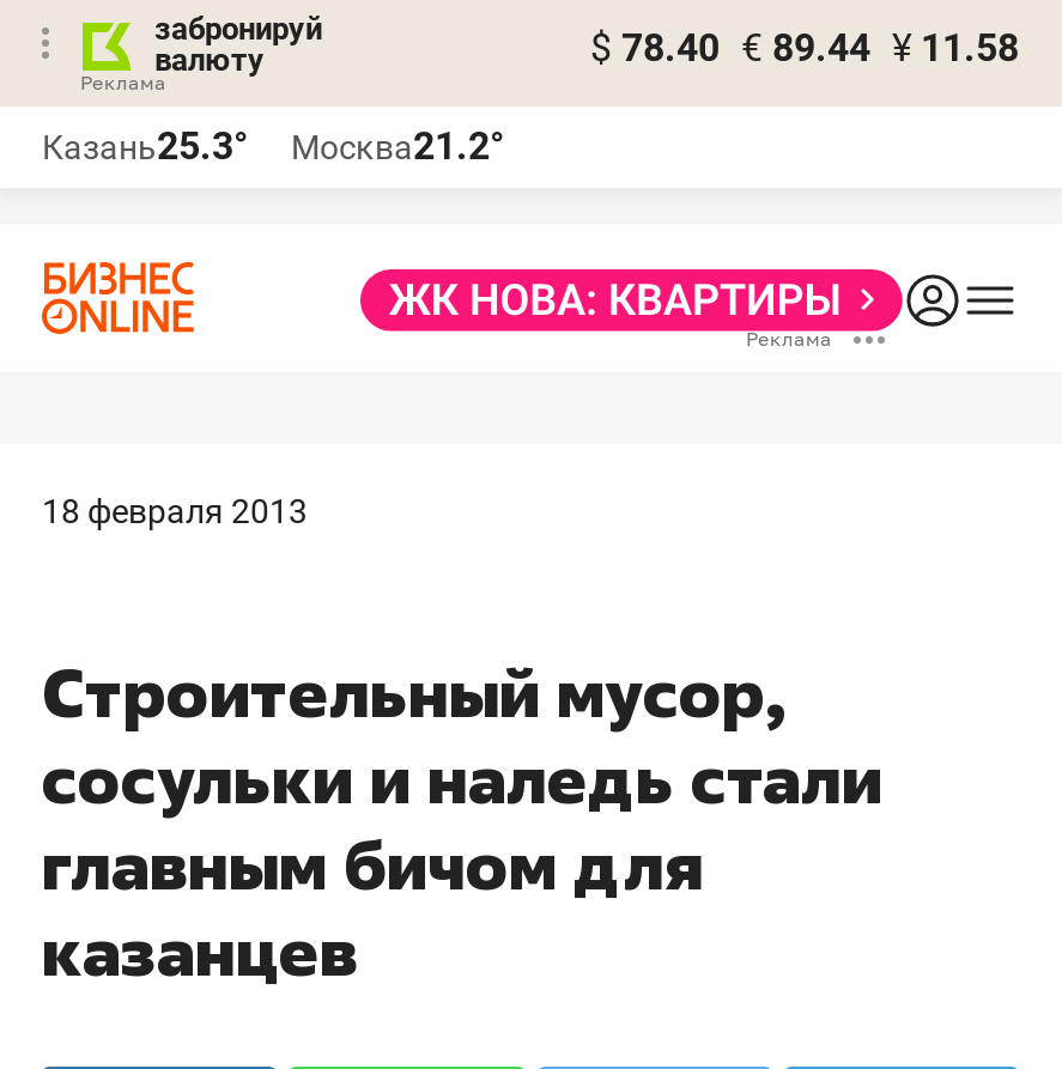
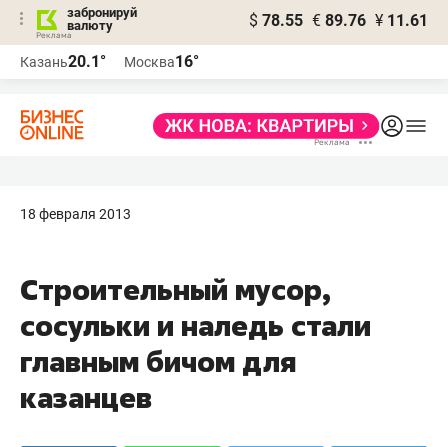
- $ 78.40 € 89.44 ¥ 11.58
+ $ 78.55 € 89.76 ¥ 11.61

- Казань25.3°
+ Казань20.1°

- Москва21.2°
+ Москва16°
